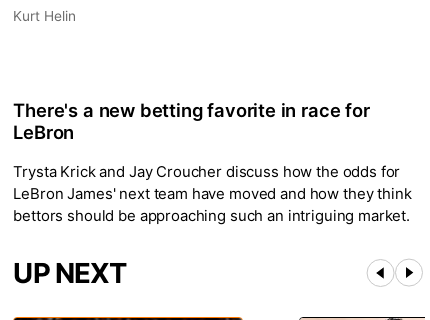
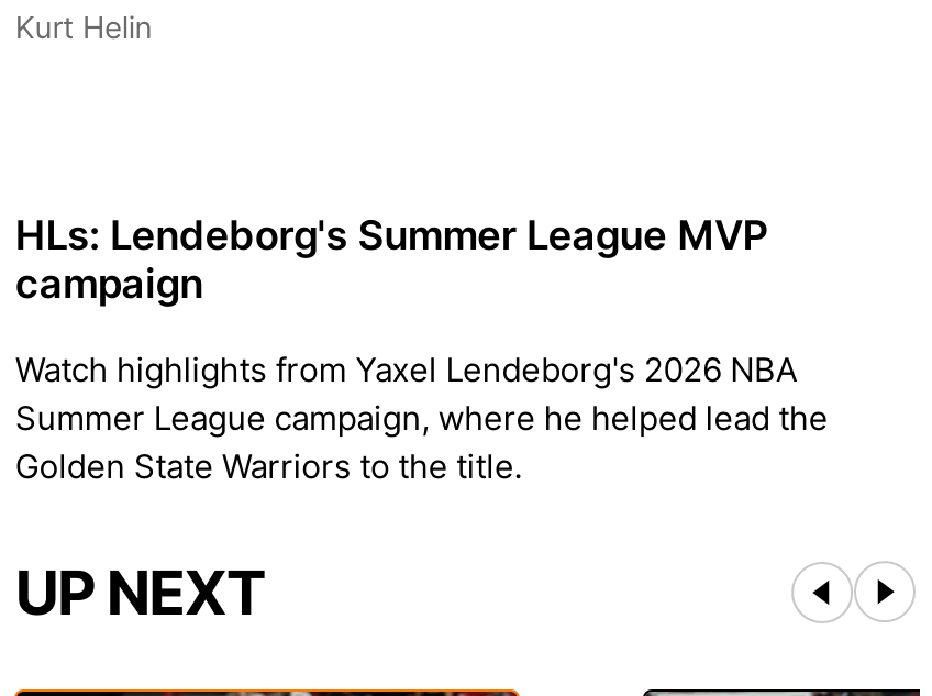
- There's a new betting favorite in race for
- LeBron
+ HLs: Lendeborg's Summer League MVP
+ campaign

- Trysta Krick and Jay Croucher discuss how the odds for
- LeBron James' next team have moved and how they think
- bettors should be approaching such an intriguing market.
+ Watch highlights from Yaxel Lendeborg's 2026 NBA
+ Summer League campaign, where he helped lead the
+ Golden State Warriors to the title.
